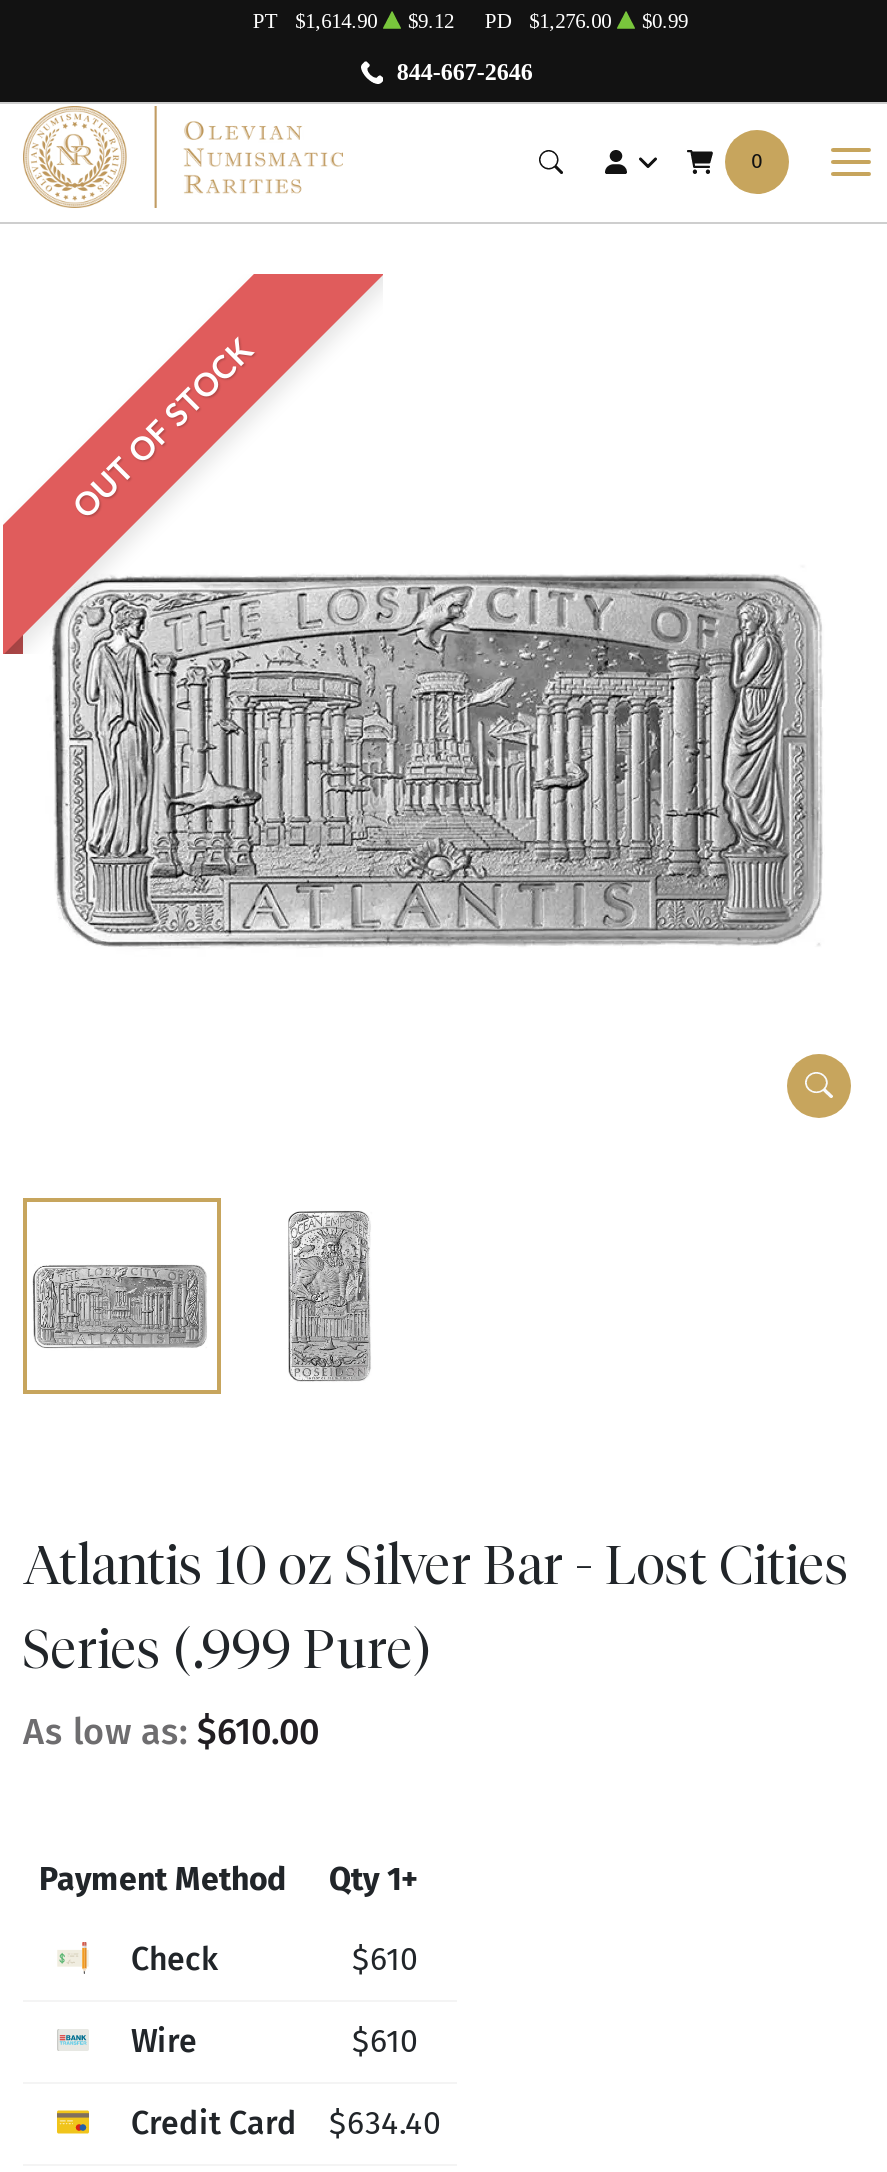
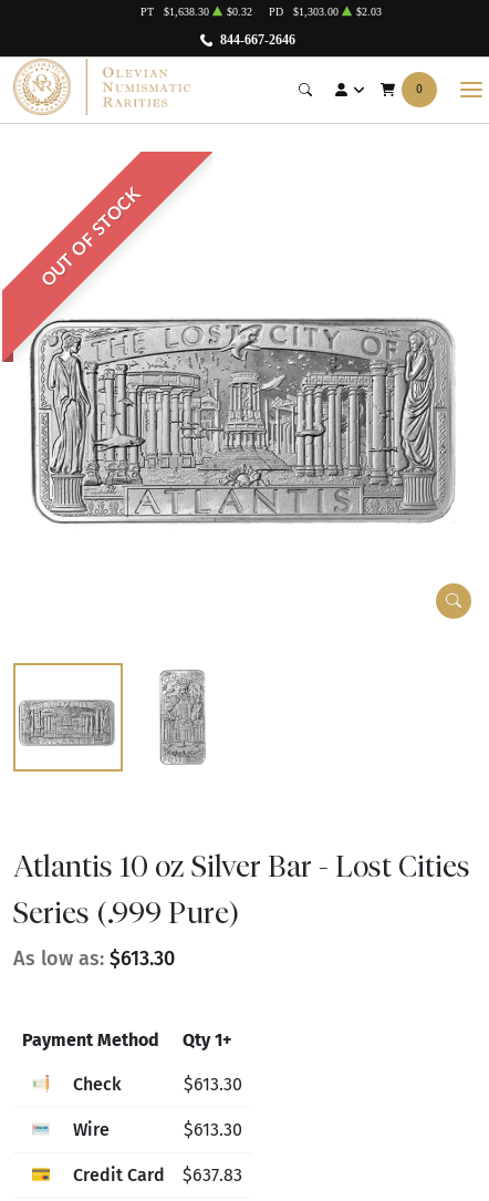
- $1,614.90
+ $1,638.30

- $9.12
+ $0.32

- $1,276.00
+ $1,303.00

- $0.99
+ $2.03

- As low as: $610.00
+ As low as: $613.30

- $610
+ $613.30

- $610
+ $613.30

- Credit Card $634.40
+ Credit Card $637.83
